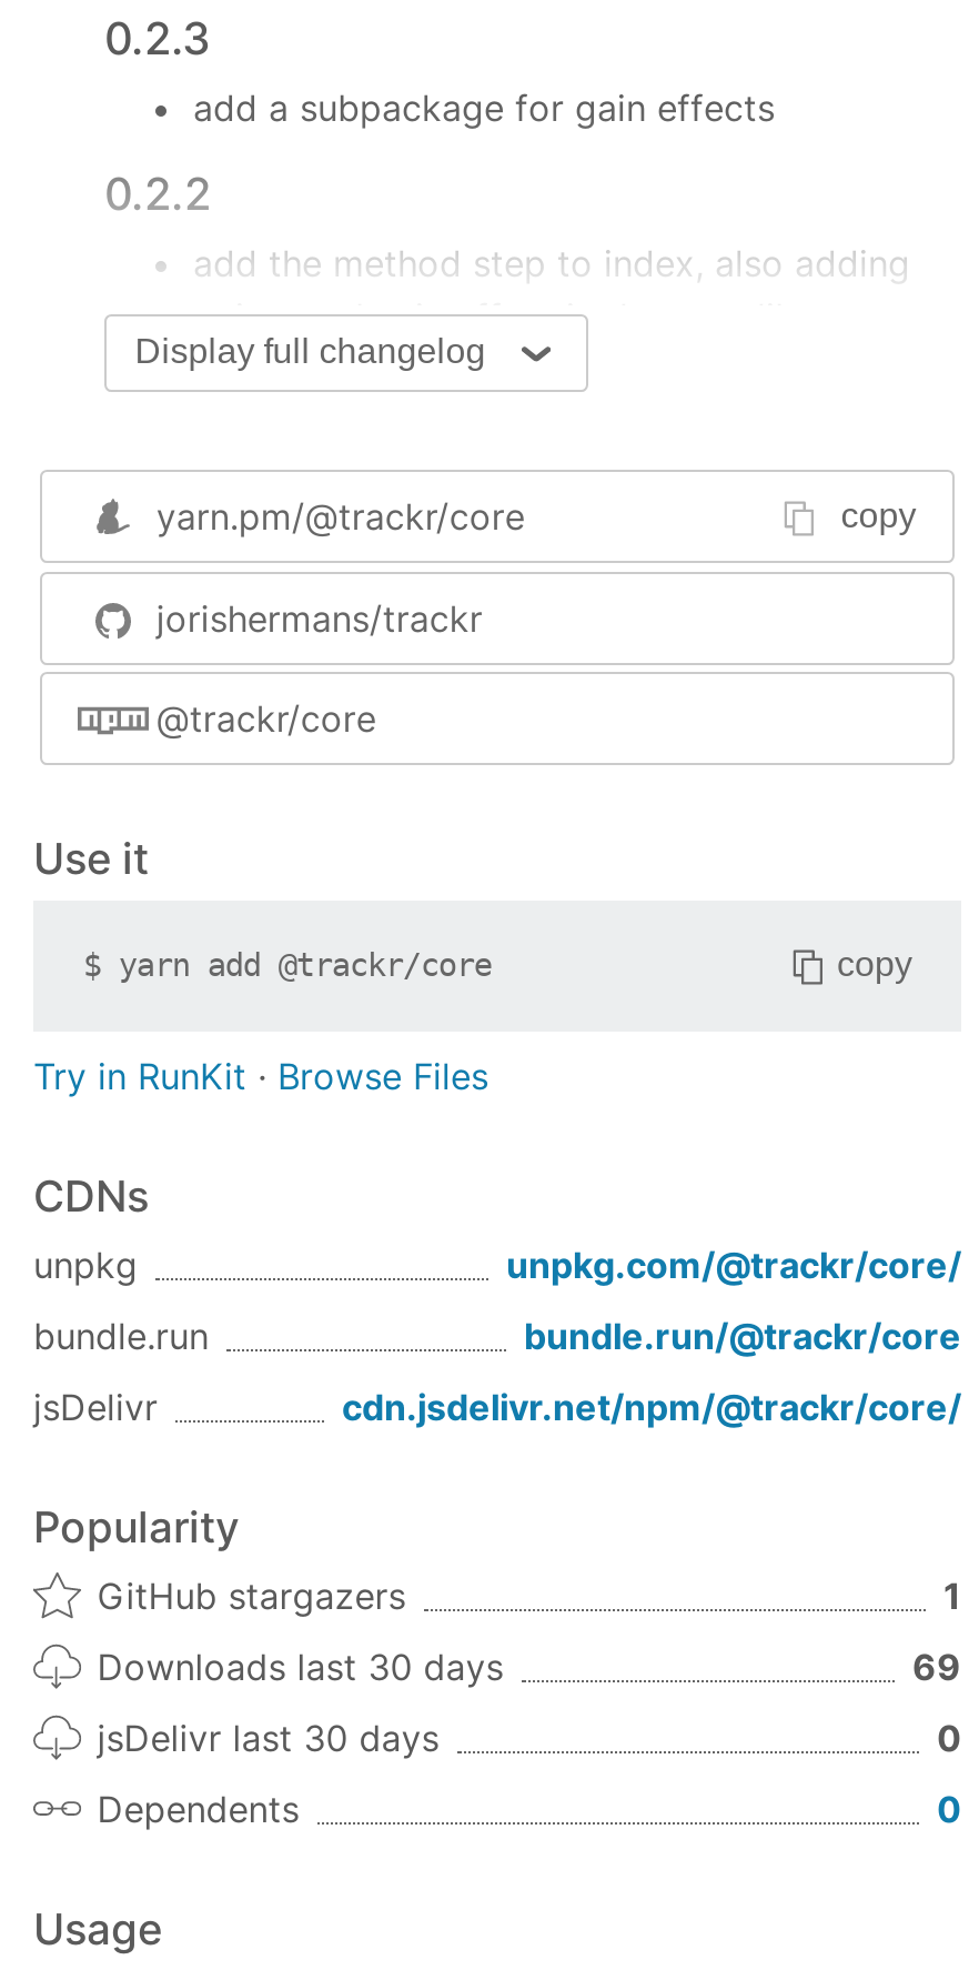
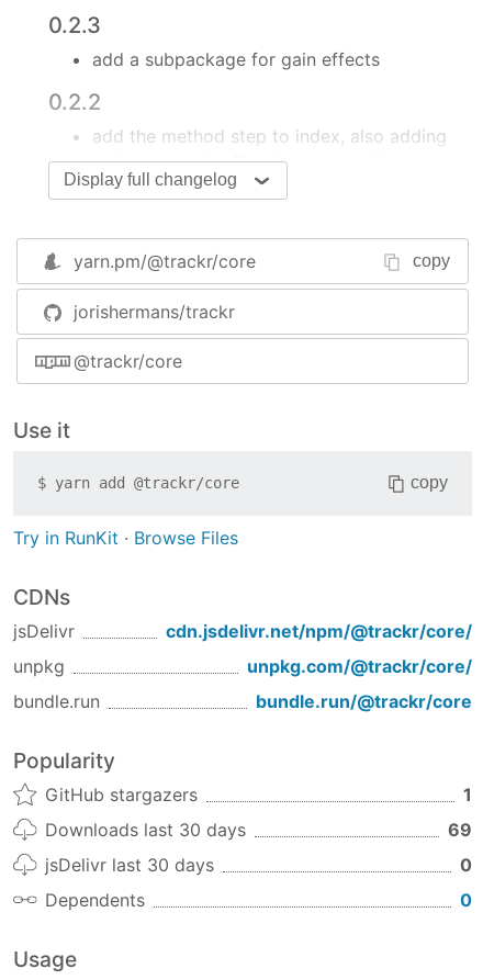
moved down: unpkg | unpkg.com/@trackr/core/ | bundle.run | bundle.run/@trackr/core

moved up: jsDelivr | cdn.jsdelivr.net/npm/@trackr/core/
